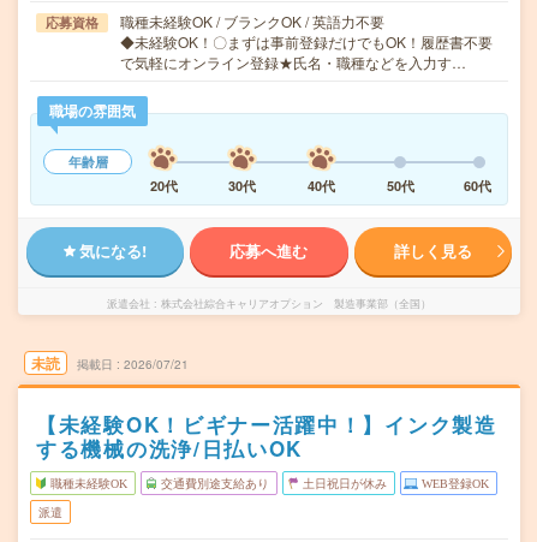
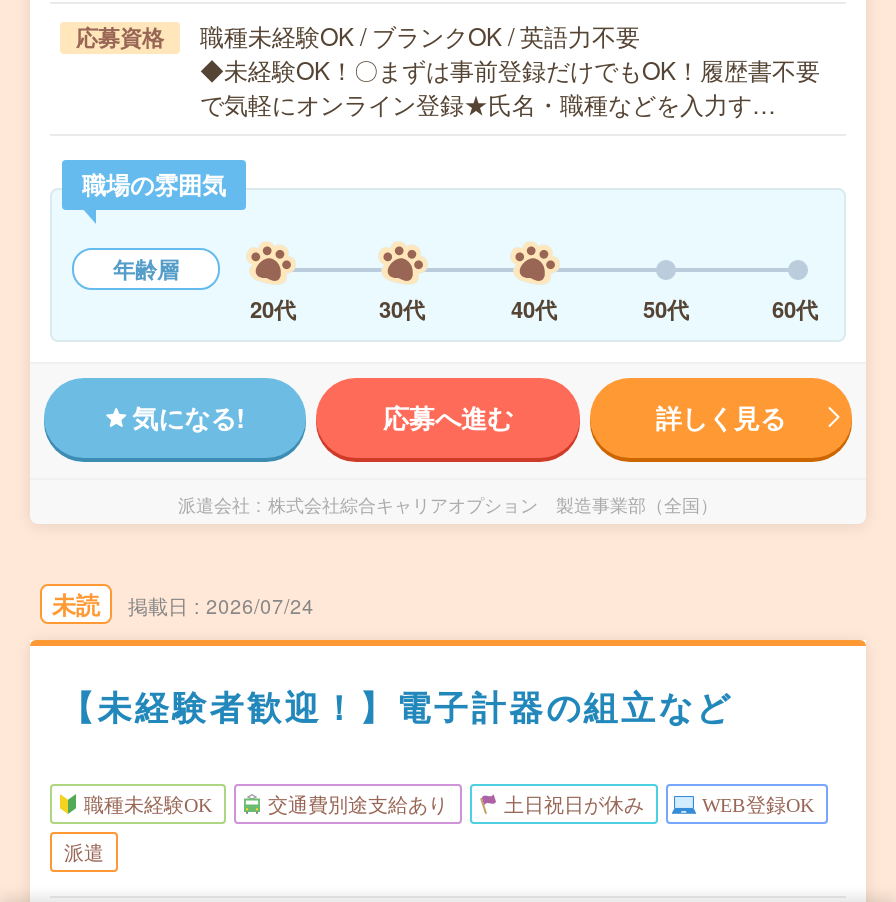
- 2026/07/21
+ 2026/07/24

- 【未経験OK！ビギナー活躍中！】インク製造
- する機械の洗浄/日払いOK
+ 【未経験者歓迎！】電子計器の組立など
